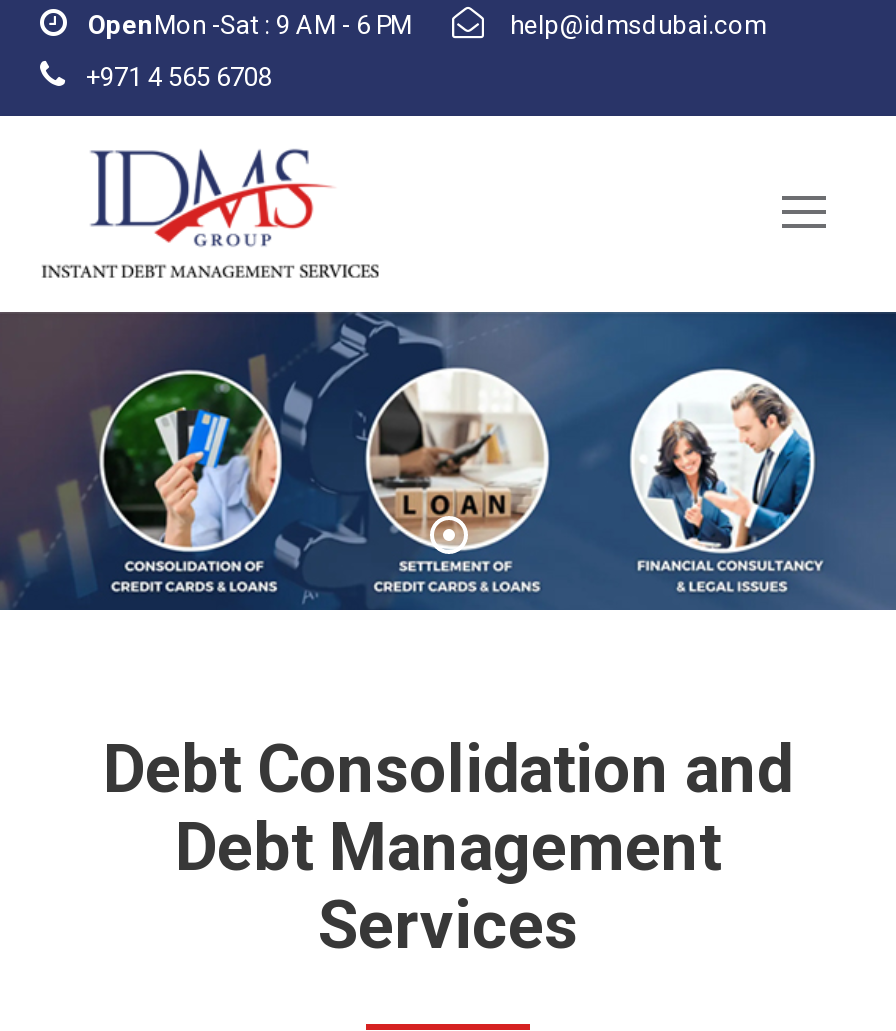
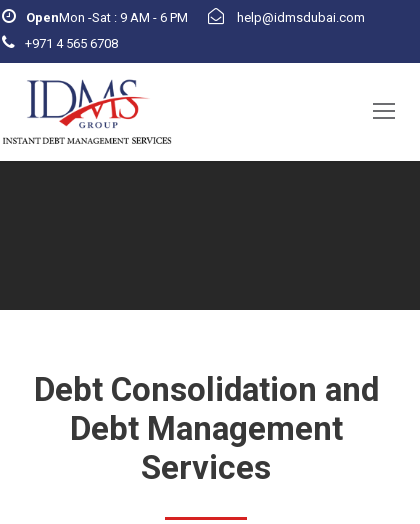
- [image]
